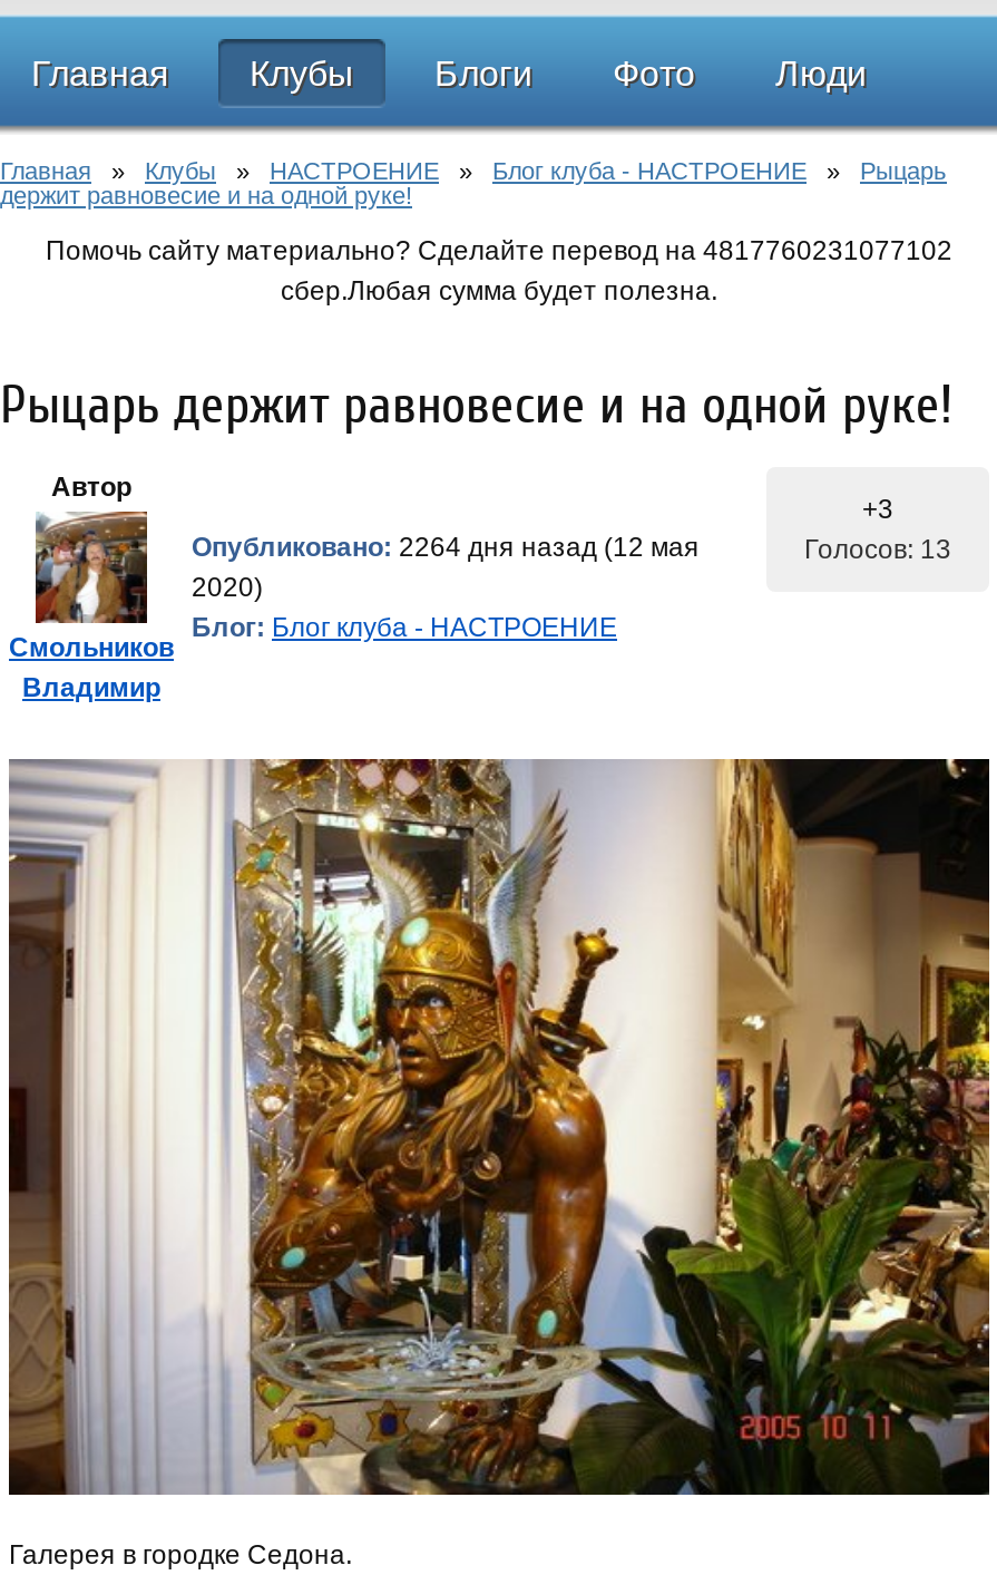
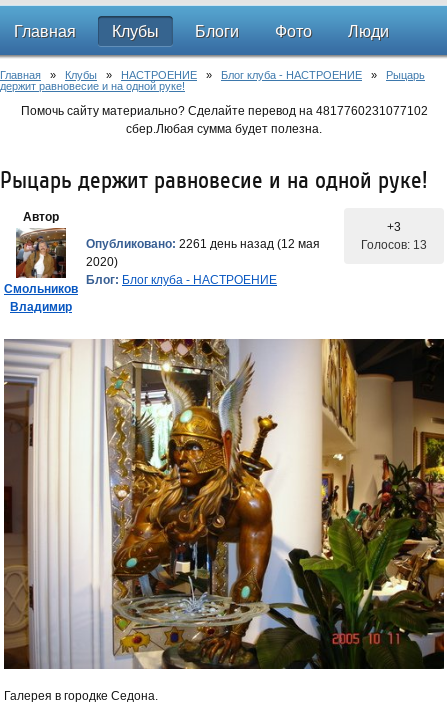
- Опубликовано: 2264 дня назад (12 мая
+ Опубликовано: 2261 день назад (12 мая
